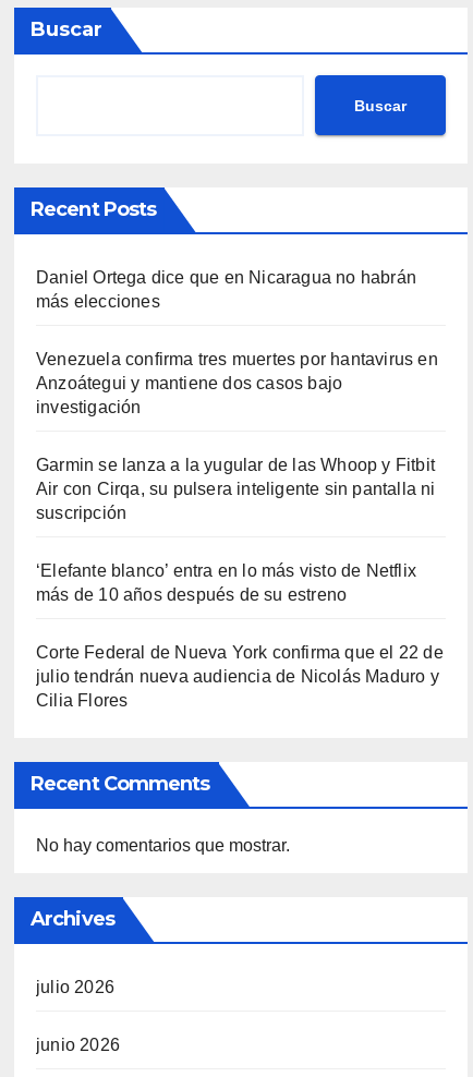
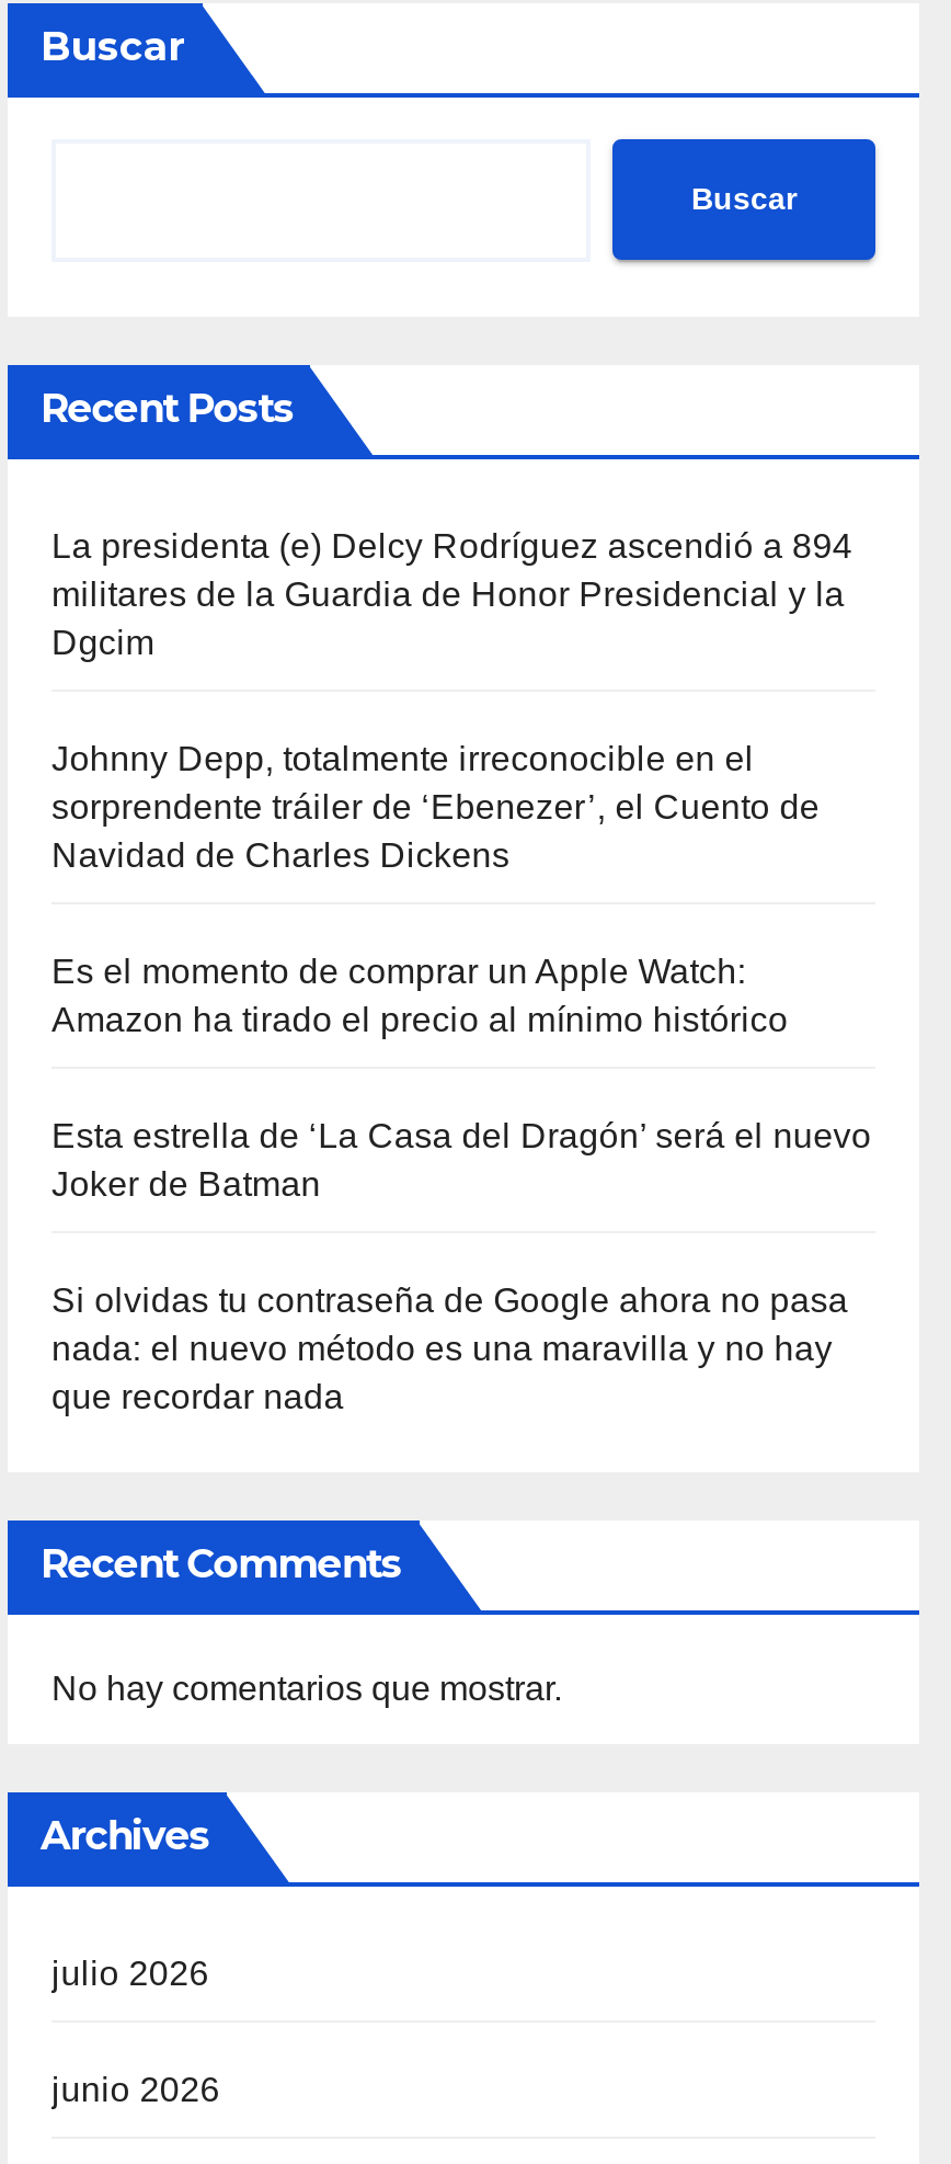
- Daniel Ortega dice que en Nicaragua no habrán
- más elecciones
+ La presidenta (e) Delcy Rodríguez ascendió a 894
+ militares de la Guardia de Honor Presidencial y la
+ Dgcim

- Venezuela confirma tres muertes por hantavirus en
- Anzoátegui y mantiene dos casos bajo
- investigación
+ Johnny Depp, totalmente irreconocible en el
+ sorprendente tráiler de ‘Ebenezer’, el Cuento de
+ Navidad de Charles Dickens

- Garmin se lanza a la yugular de las Whoop y Fitbit
- Air con Cirqa, su pulsera inteligente sin pantalla ni
- suscripción
+ Es el momento de comprar un Apple Watch:
+ Amazon ha tirado el precio al mínimo histórico

- ‘Elefante blanco’ entra en lo más visto de Netflix
- más de 10 años después de su estreno
+ Esta estrella de ‘La Casa del Dragón’ será el nuevo
+ Joker de Batman

- Corte Federal de Nueva York confirma que el 22 de
- julio tendrán nueva audiencia de Nicolás Maduro y
- Cilia Flores
+ Si olvidas tu contraseña de Google ahora no pasa
+ nada: el nuevo método es una maravilla y no hay
+ que recordar nada
